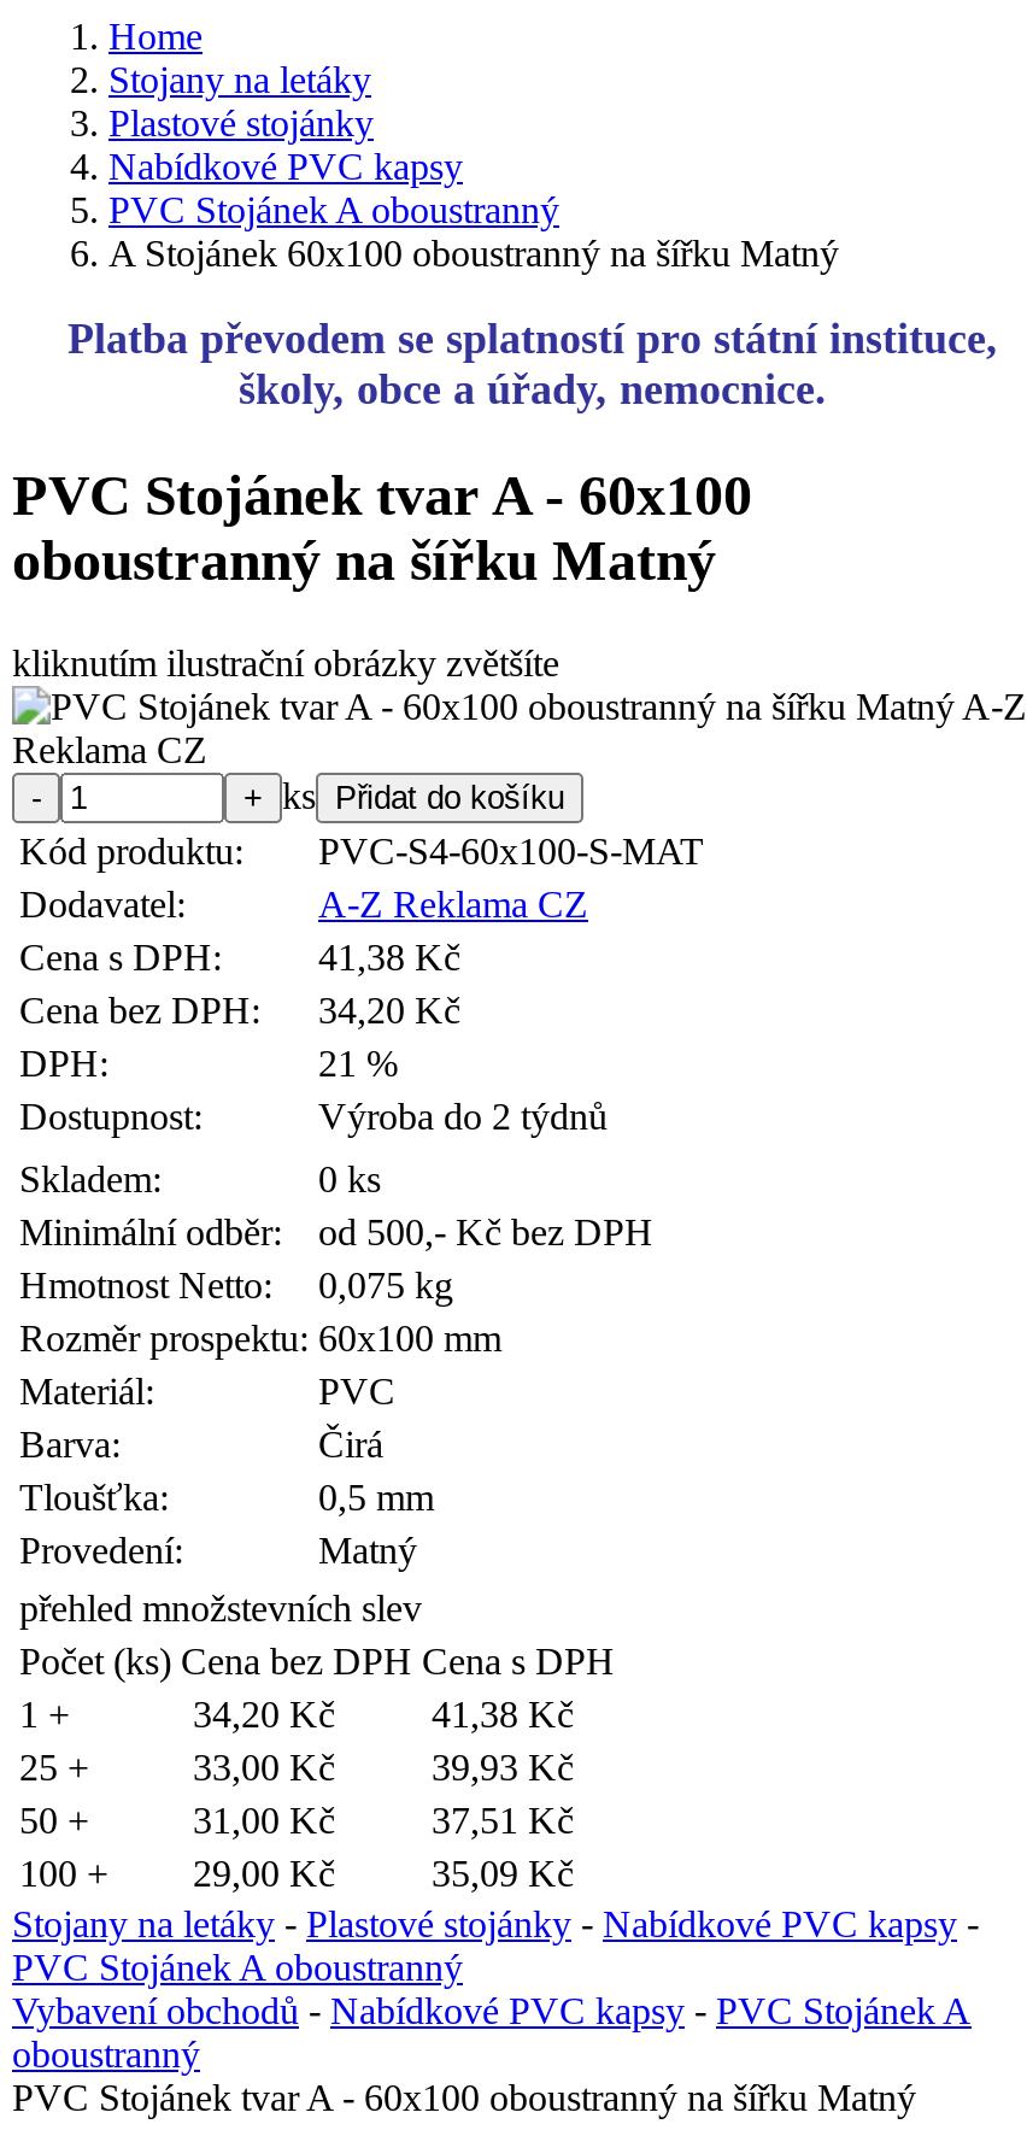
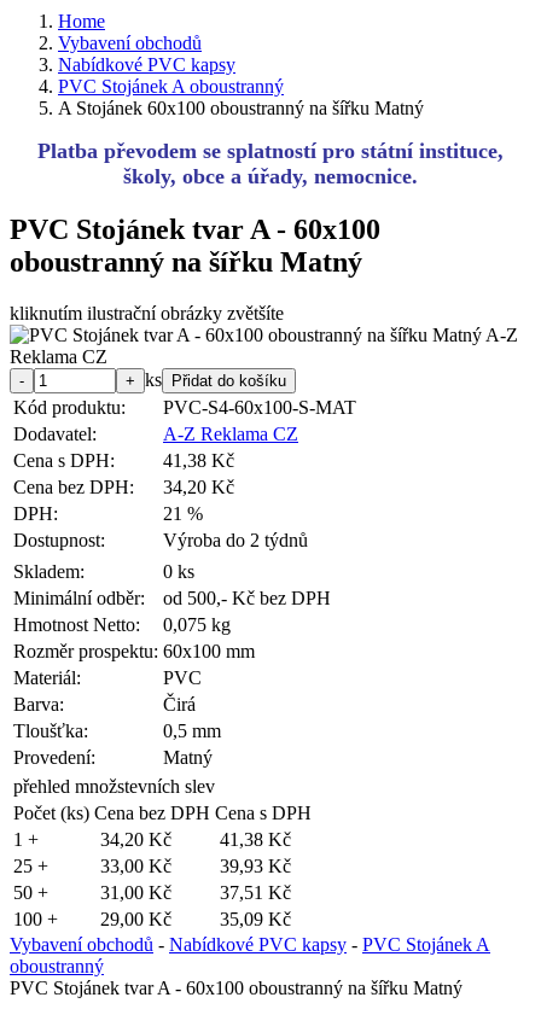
- Stojany na letáky
- Plastové stojánky
+ Vybavení obchodů

- Stojany na letáky - Plastové stojánky - Nabídkové PVC kapsy -
- PVC Stojánek A oboustranný
